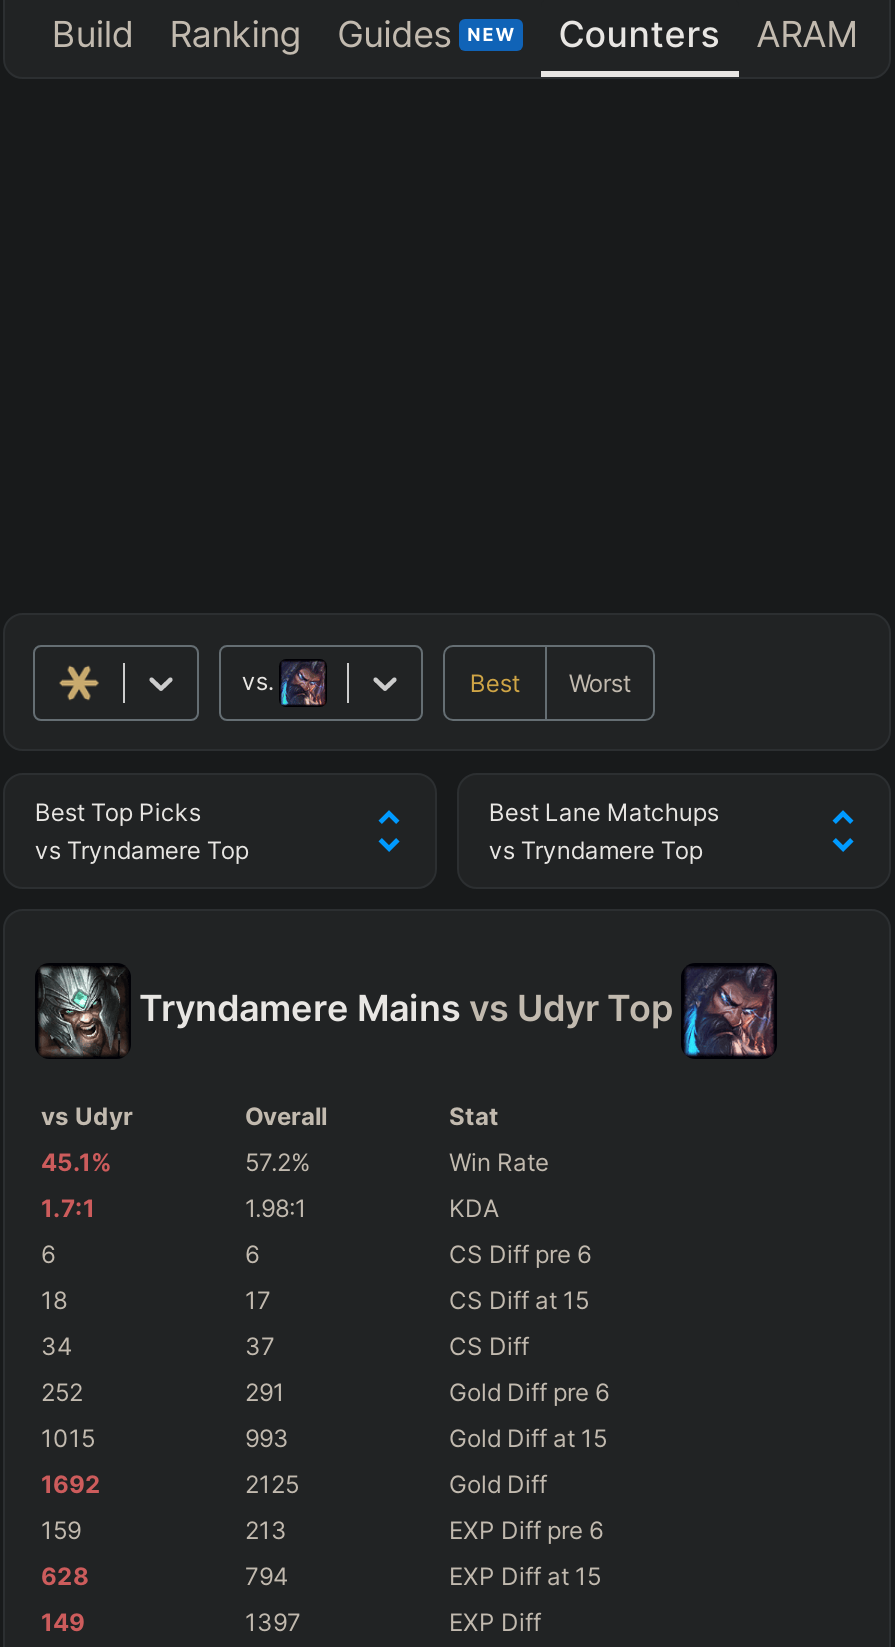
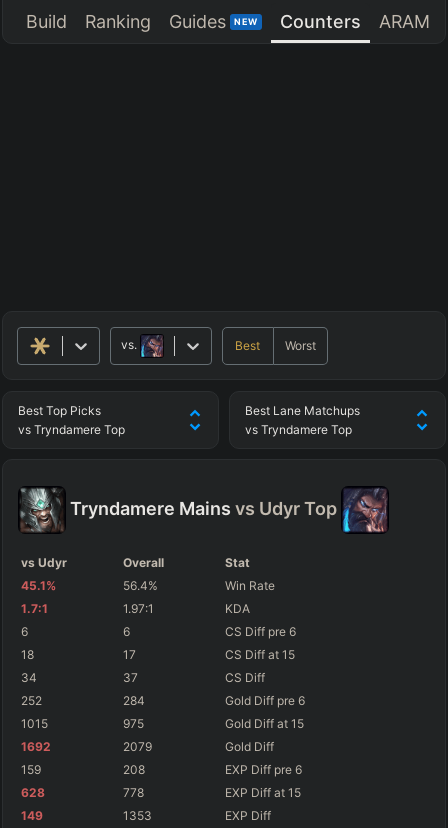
- 57.2%
+ 56.4%

- 1.98:1
+ 1.97:1

- 291
+ 284

- 993
+ 975

- 2125
+ 2079

- 213
+ 208

- 794
+ 778

- 1397
+ 1353
